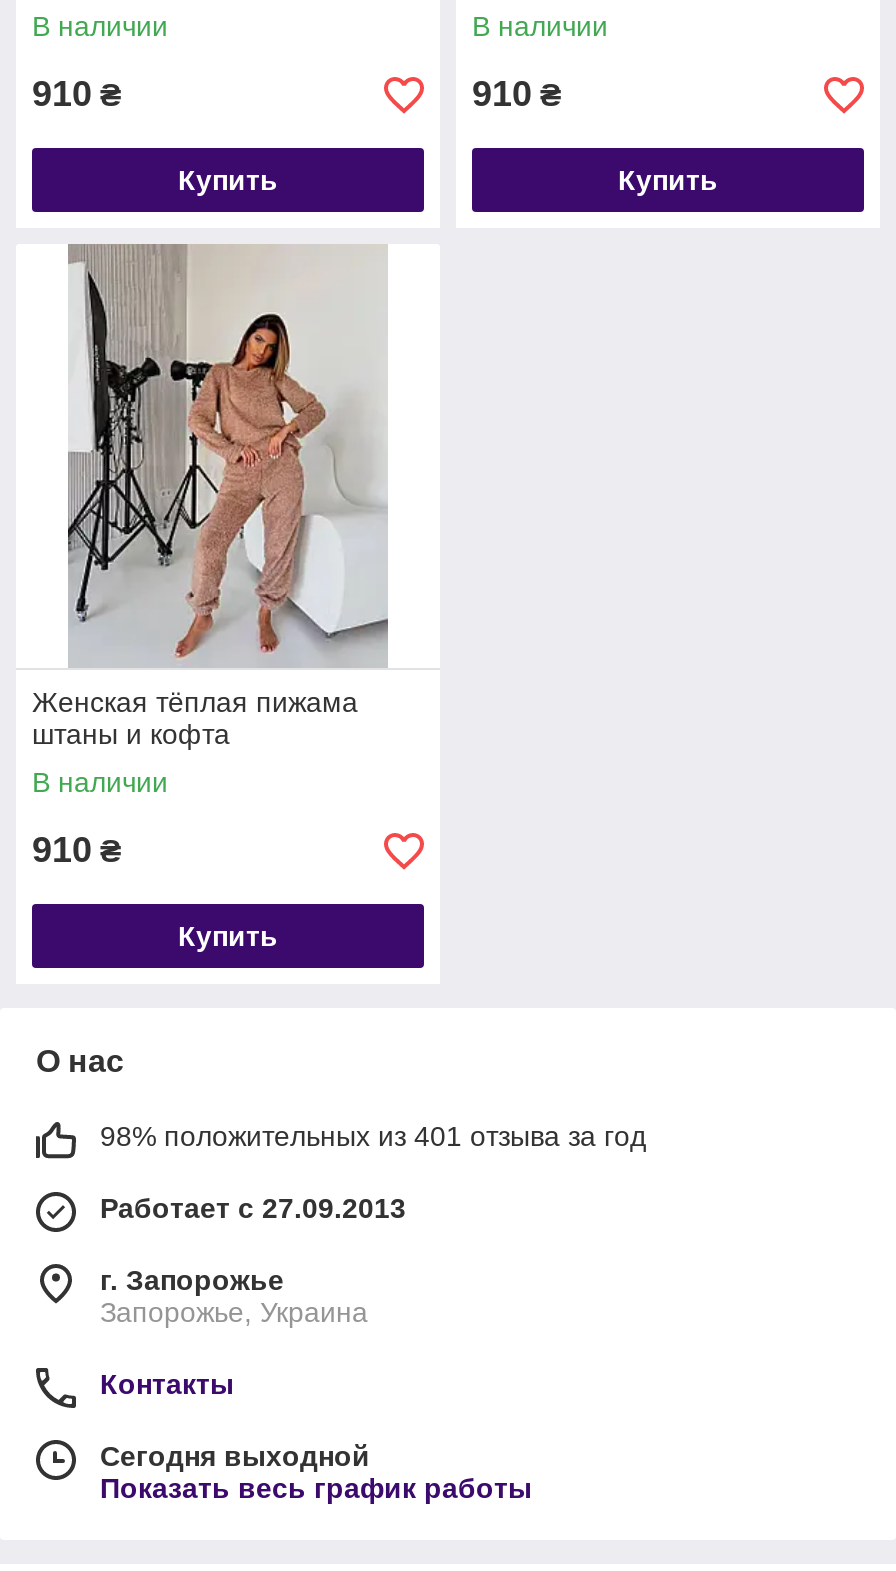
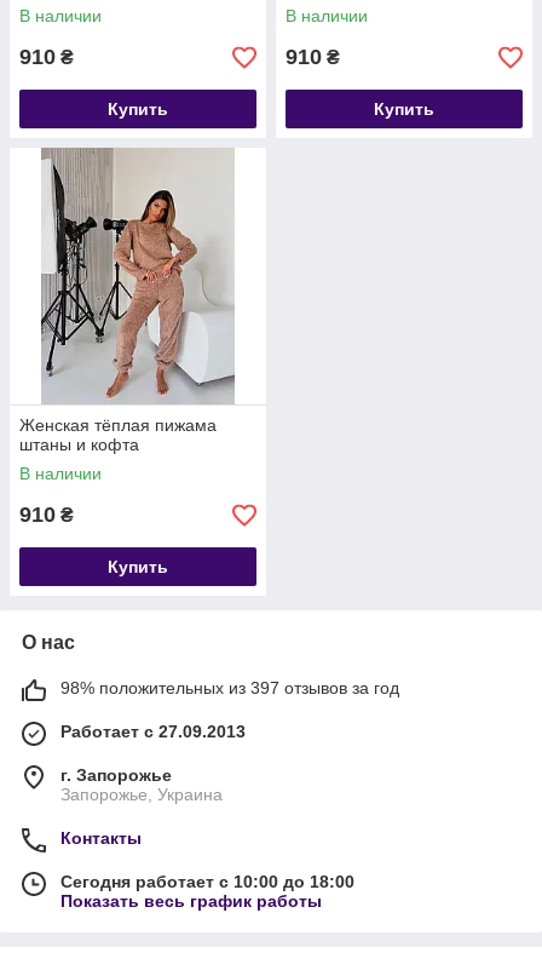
- 98% положительных из 401 отзыва за год
+ 98% положительных из 397 отзывов за год

- Сегодня выходной
+ Сегодня работает с 10:00 до 18:00
